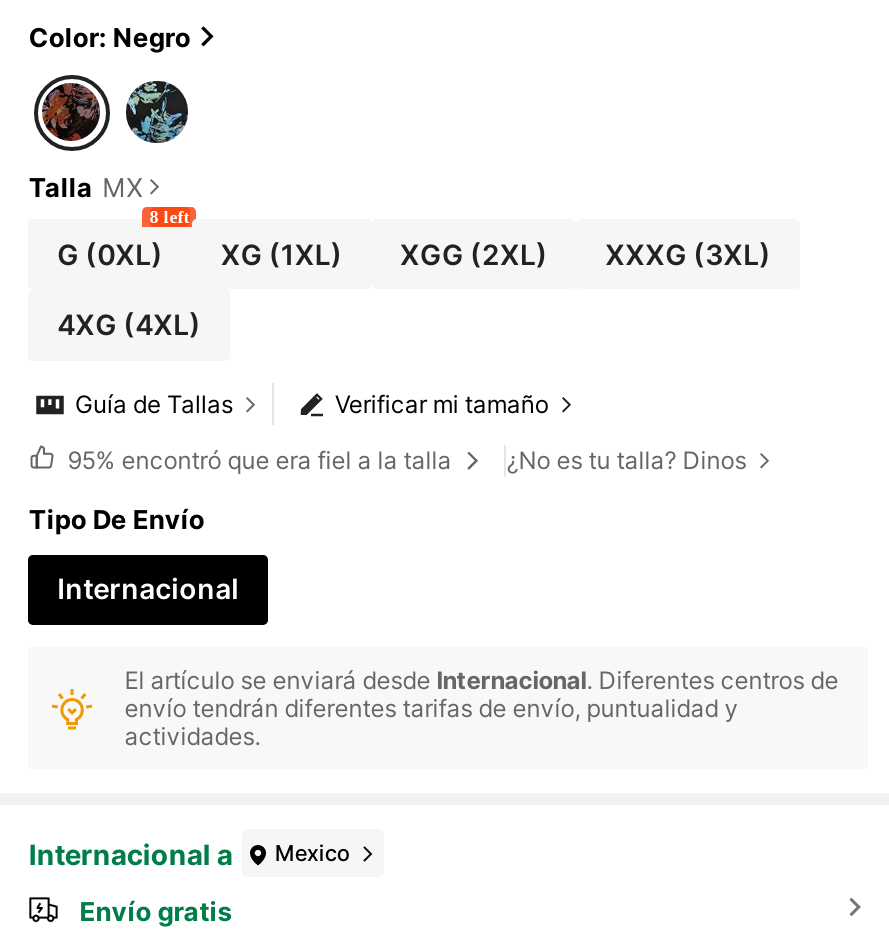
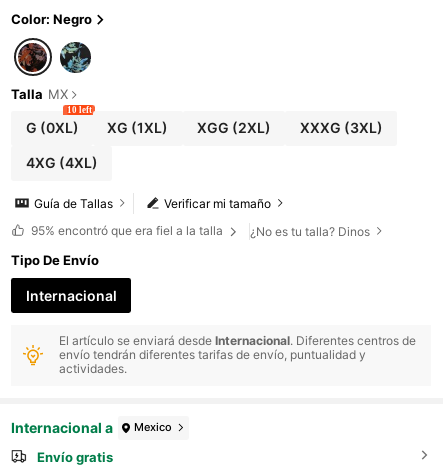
- 8 left
+ 10 left
